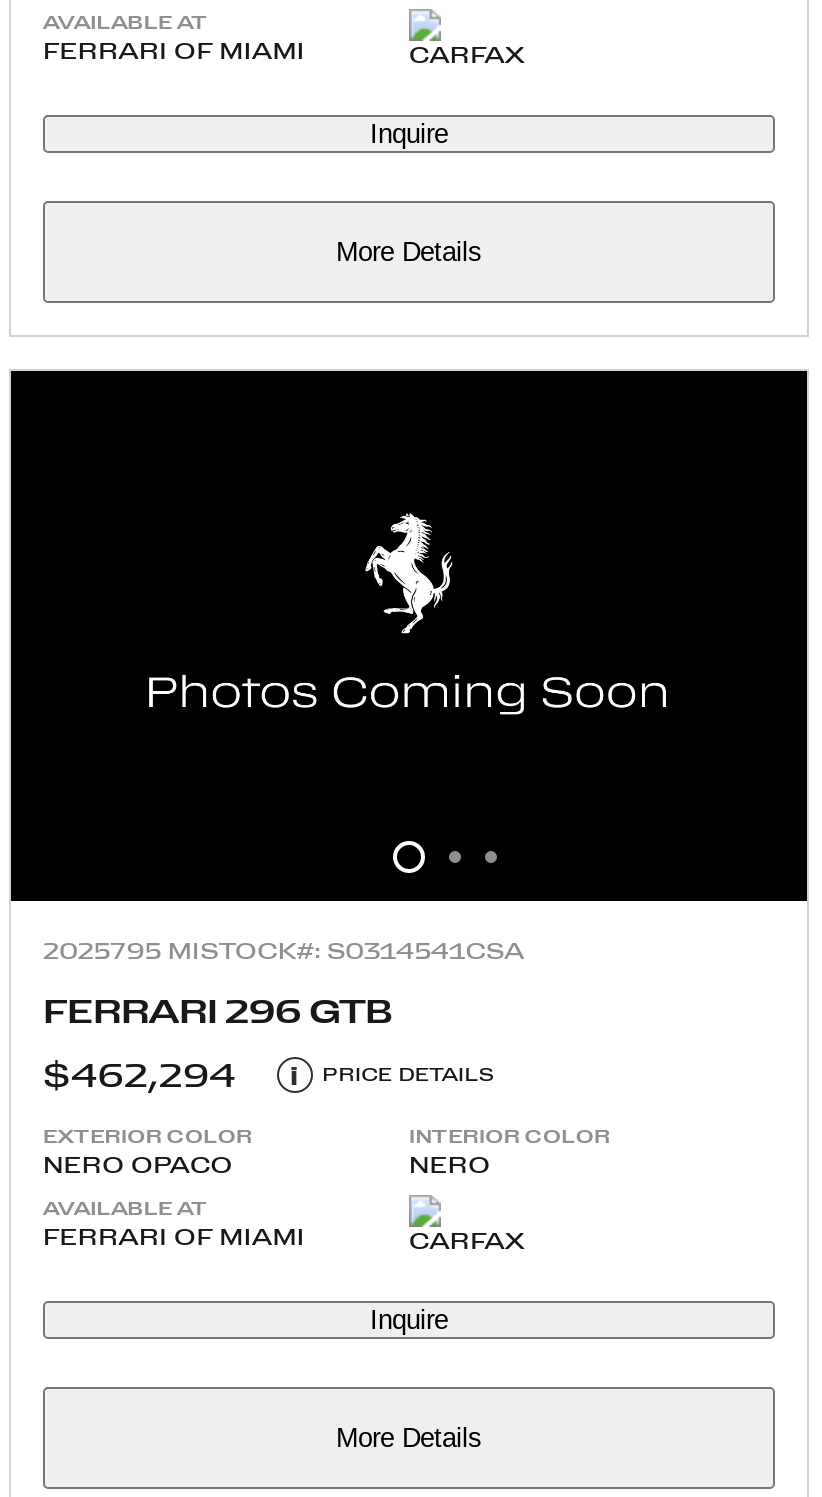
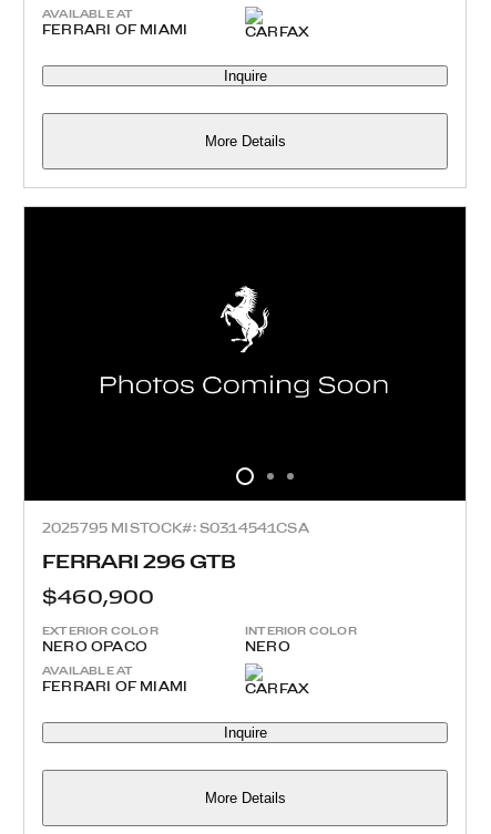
- $462,294
- i
- PRICE DETAILS
+ $460,900
